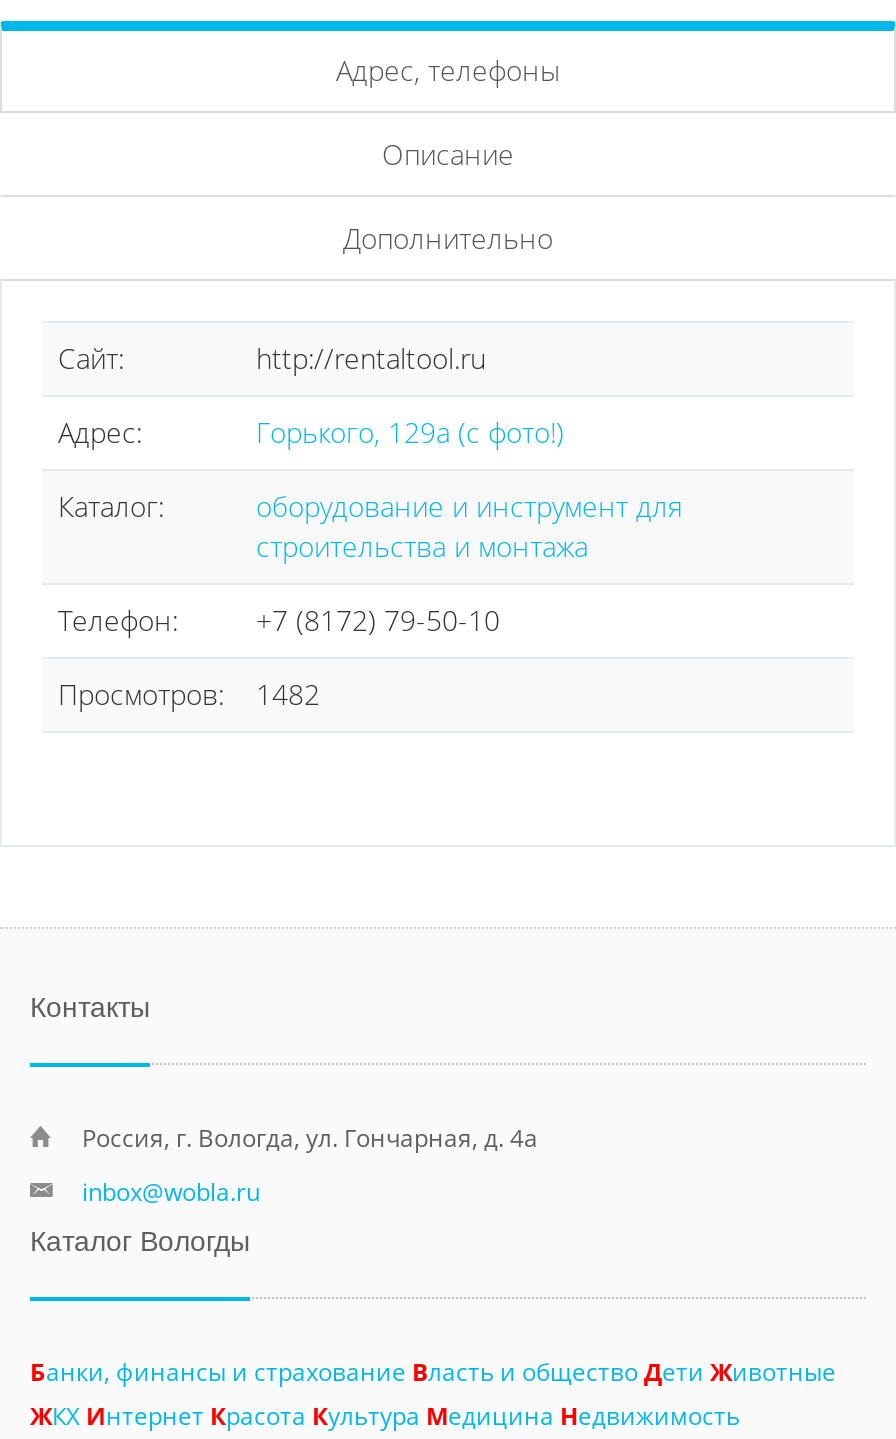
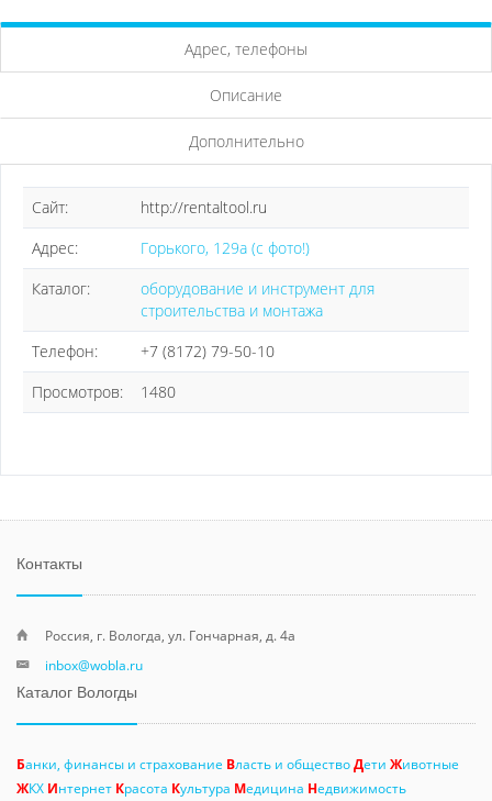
- Просмотров: 1482
+ Просмотров: 1480
